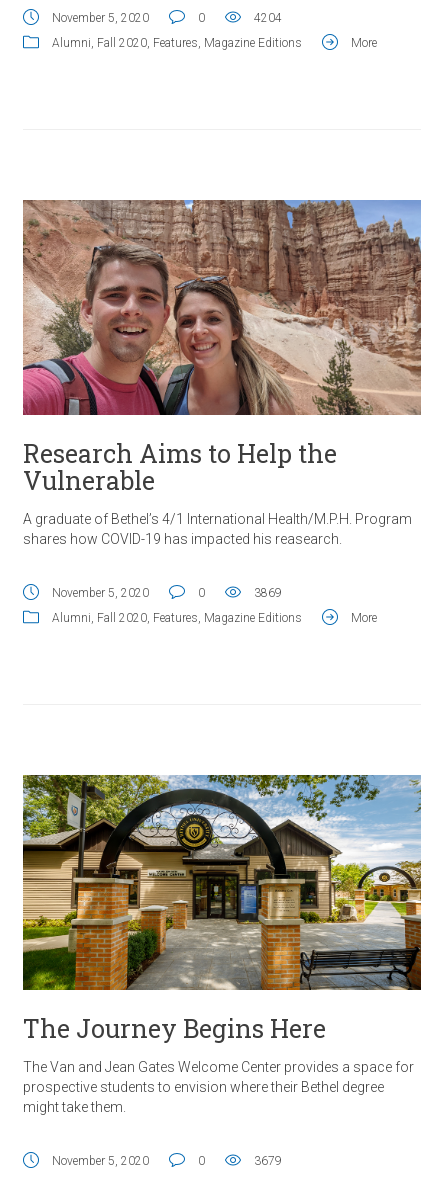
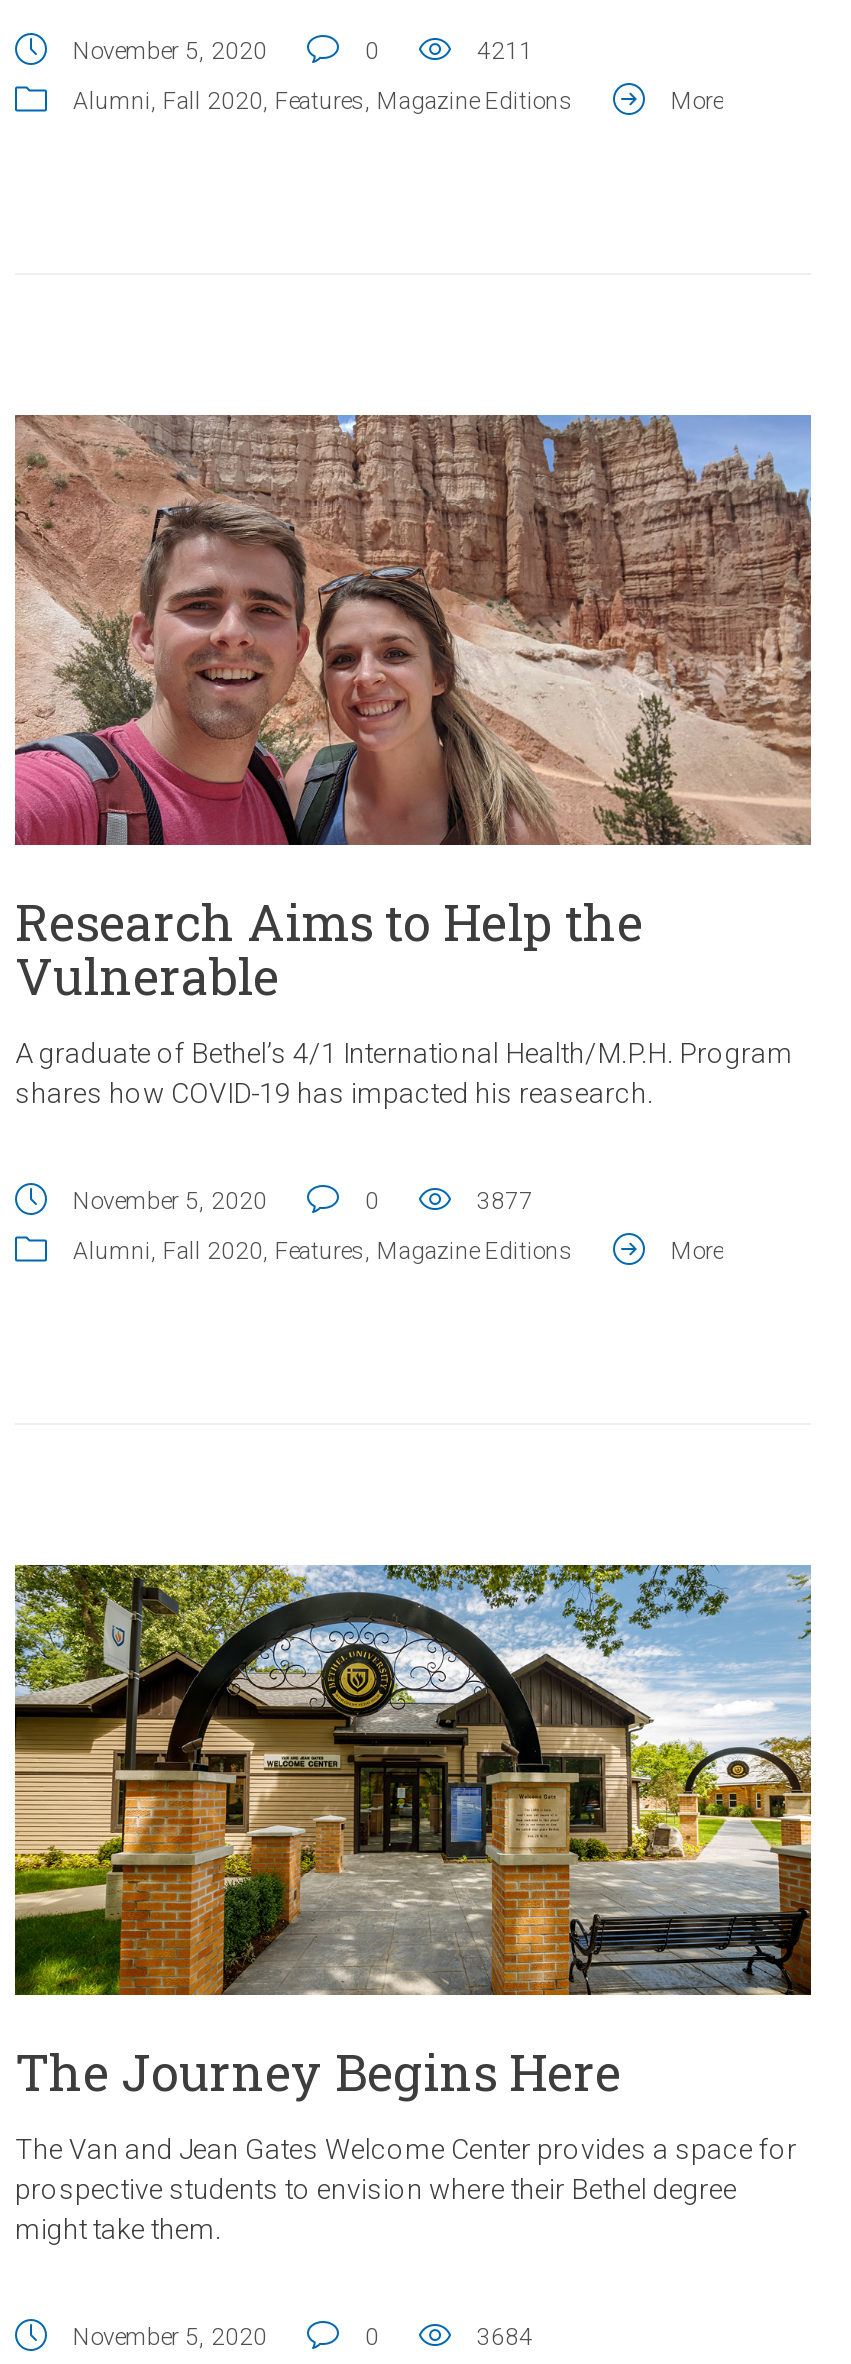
- 4204
+ 4211

- 3869
+ 3877

- 3679
+ 3684
